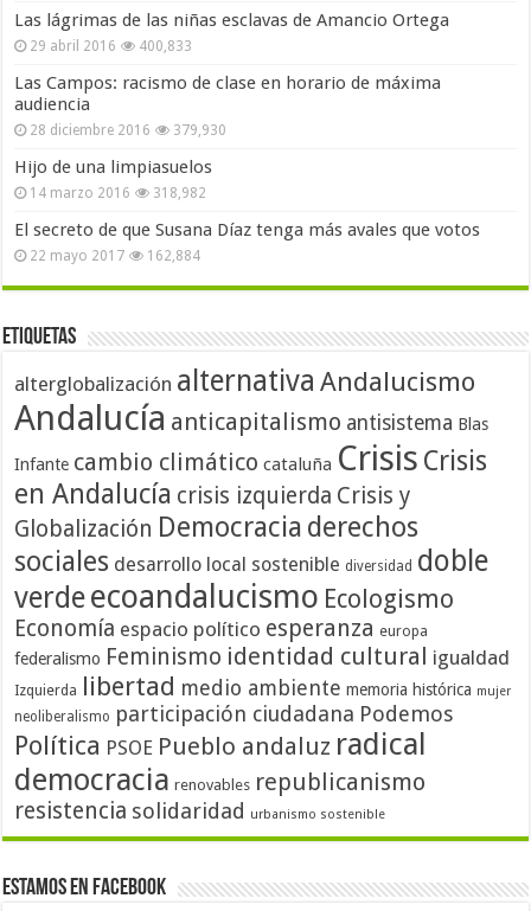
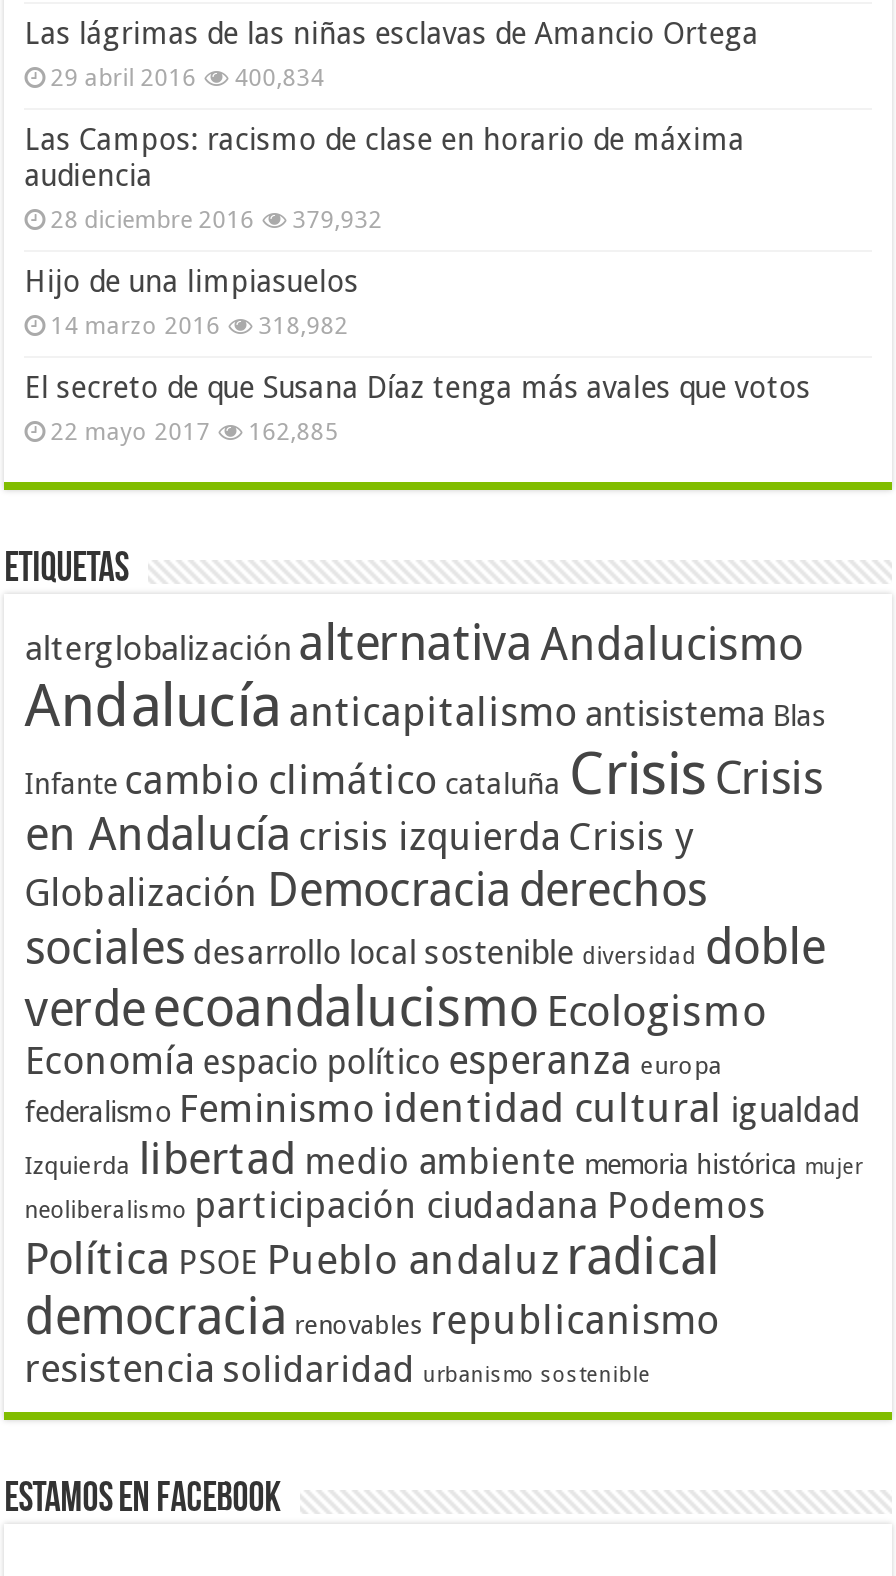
- 29 abril 2016 400,833
+ 29 abril 2016 400,834

- 28 diciembre 2016 379,930
+ 28 diciembre 2016 379,932

- 22 mayo 2017 162,884
+ 22 mayo 2017 162,885
